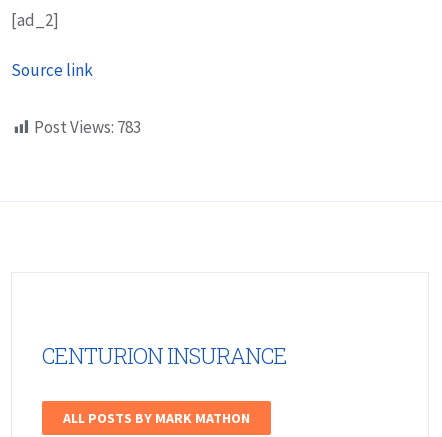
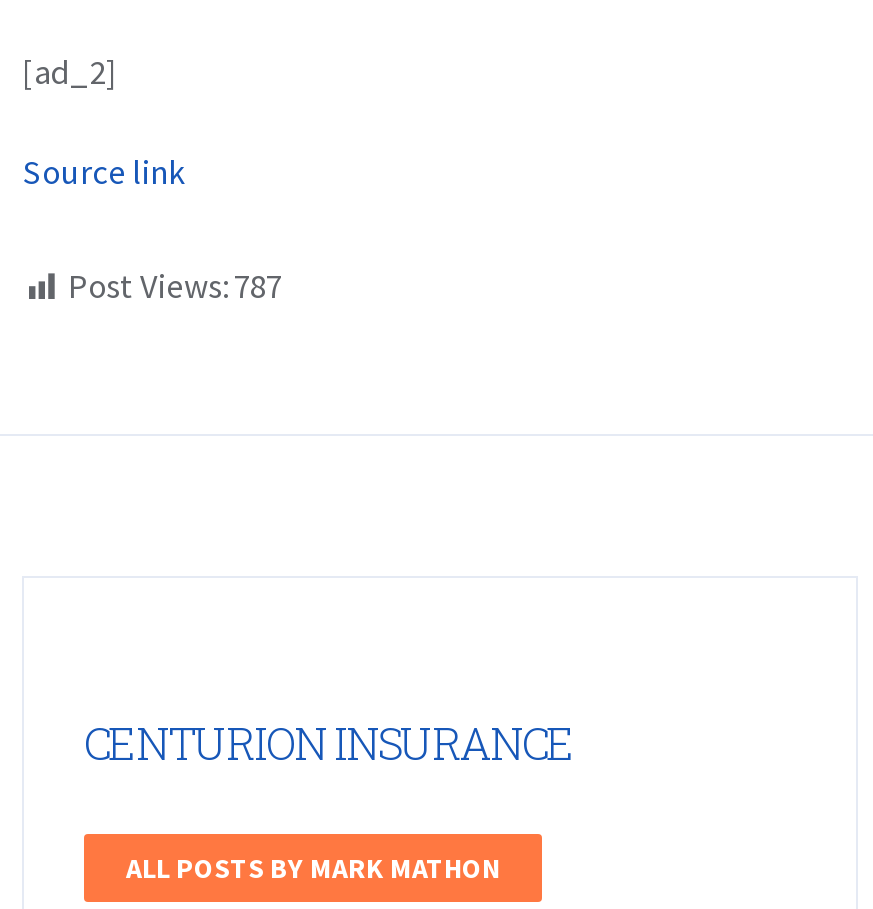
- Post Views: 783
+ Post Views: 787
